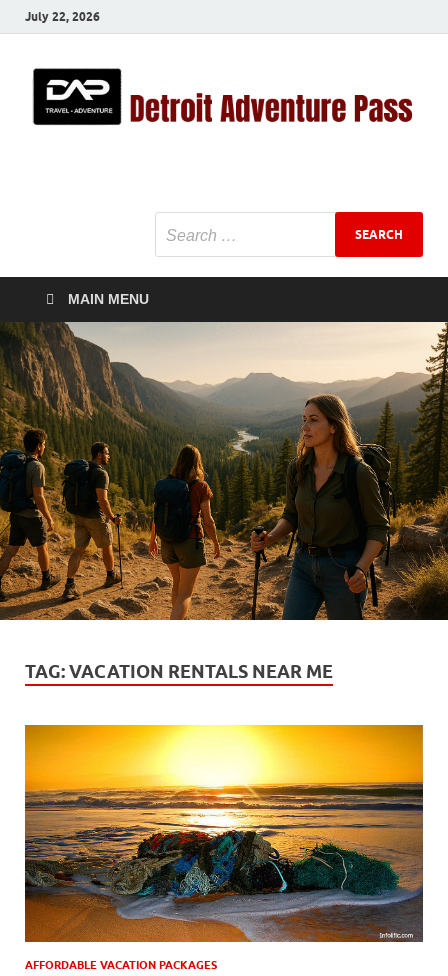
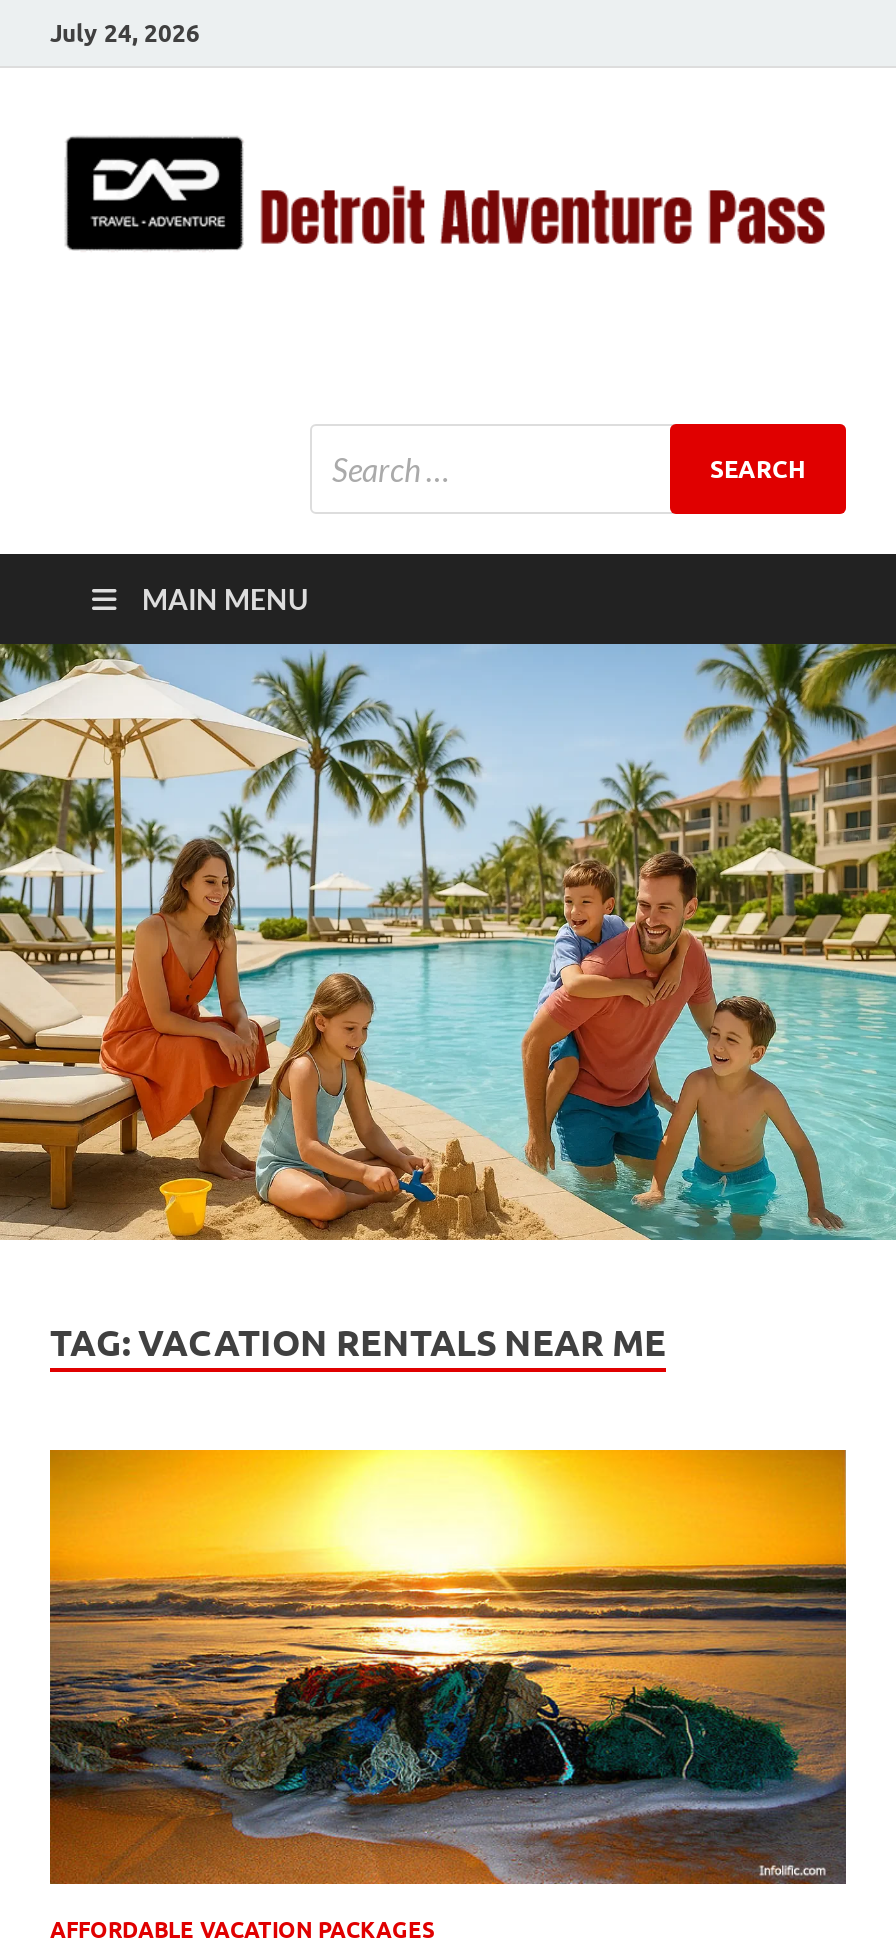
- July 22, 2026
+ July 24, 2026

- [image]
+ [image]
